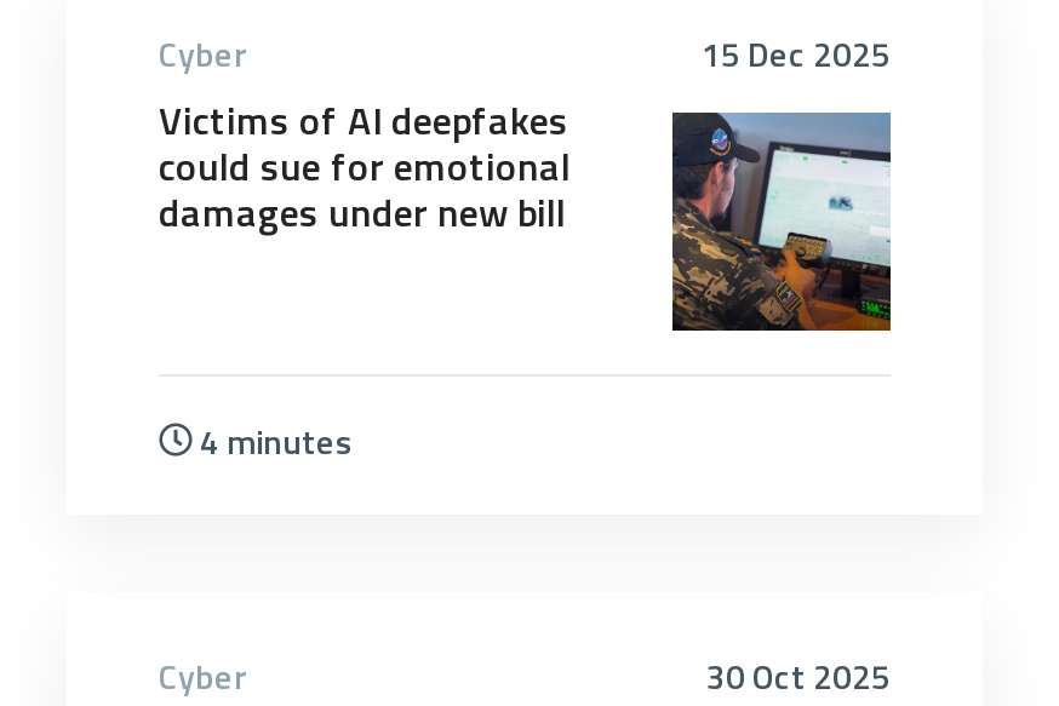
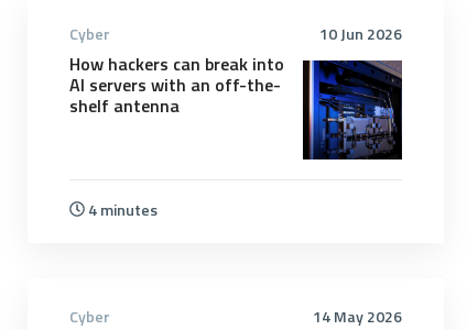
- 15 Dec 2025
+ 10 Jun 2026

- Victims of AI deepfakes
- could sue for emotional
- damages under new bill
+ How hackers can break into
+ AI servers with an off-the-
+ shelf antenna

- [image]
+ [image]

- 30 Oct 2025
+ 14 May 2026
